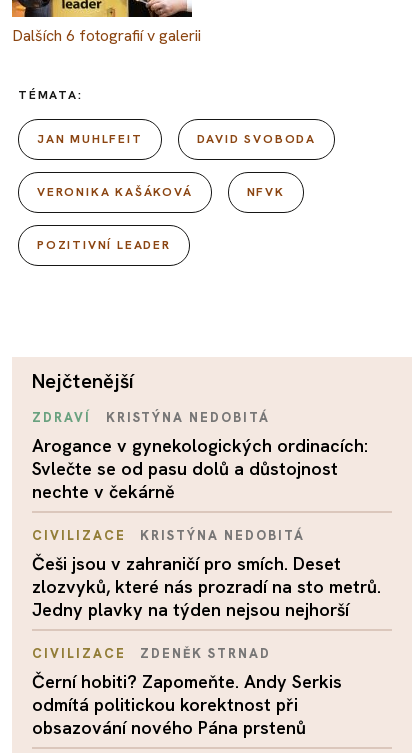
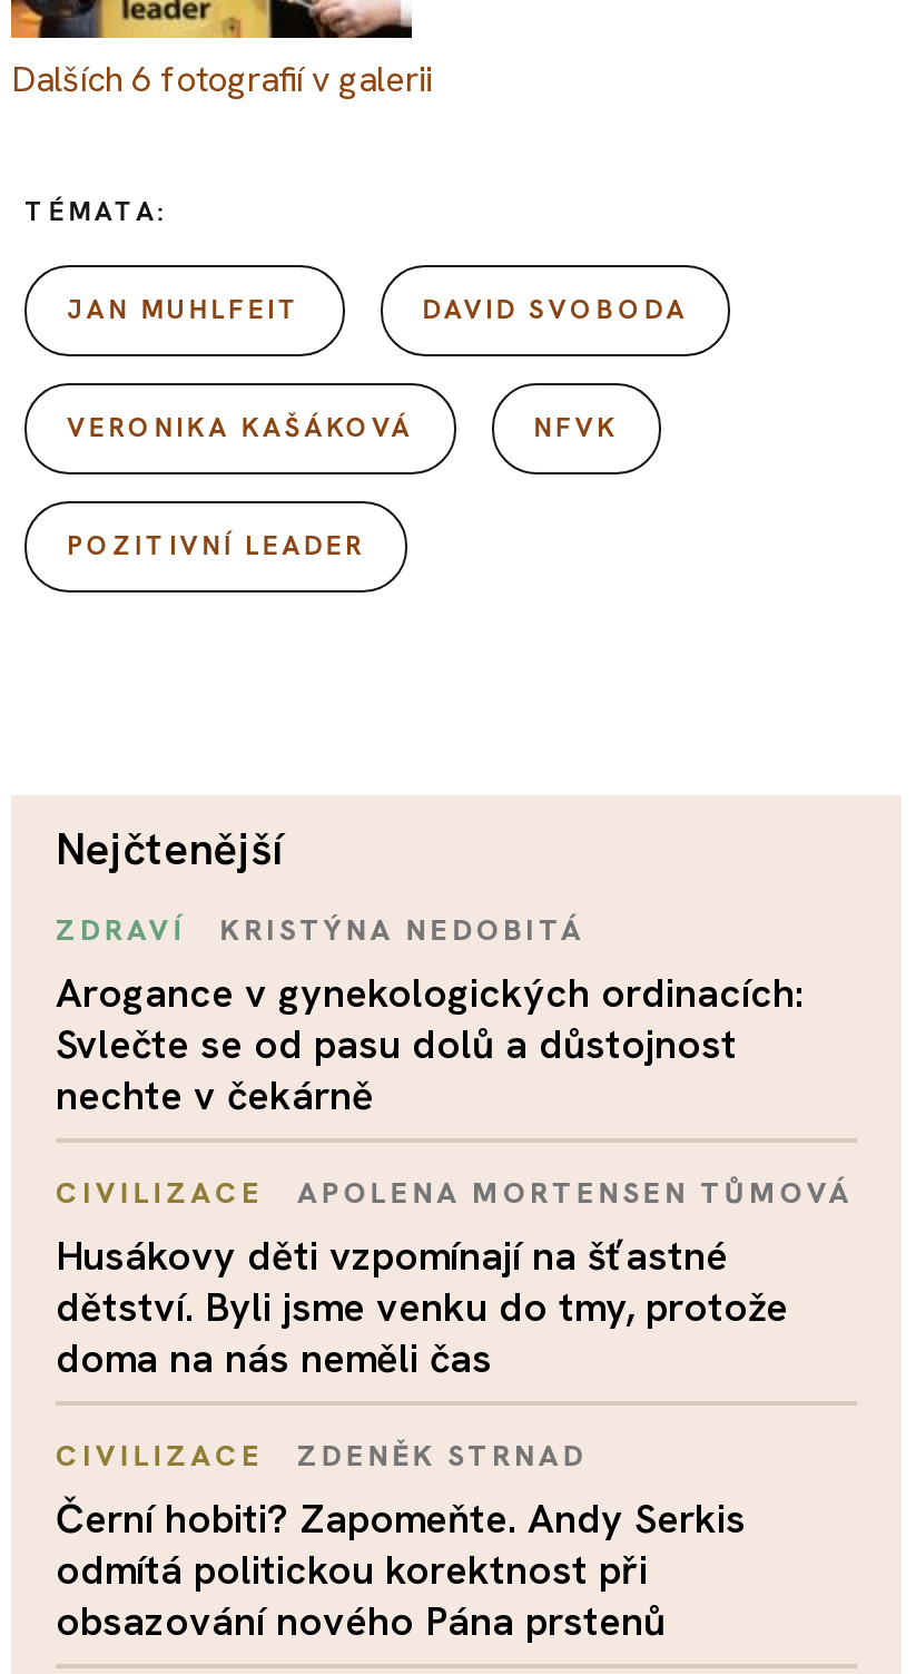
- KRISTÝNA NEDOBITÁ
- Češi jsou v zahraničí pro smích. Deset
- zlozvyků, které nás prozradí na sto metrů.
- Jedny plavky na týden nejsou nejhorší
+ APOLENA MORTENSEN TŮMOVÁ
+ Husákovy děti vzpomínají na šťastné
+ dětství. Byli jsme venku do tmy, protože
+ doma na nás neměli čas
